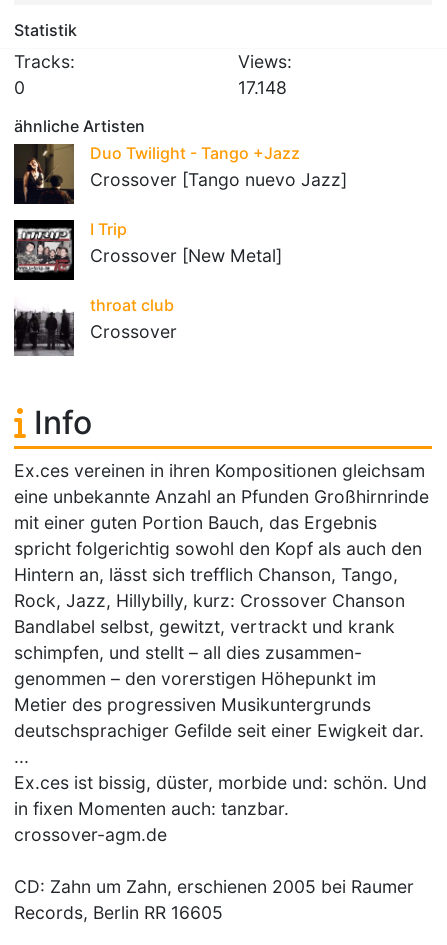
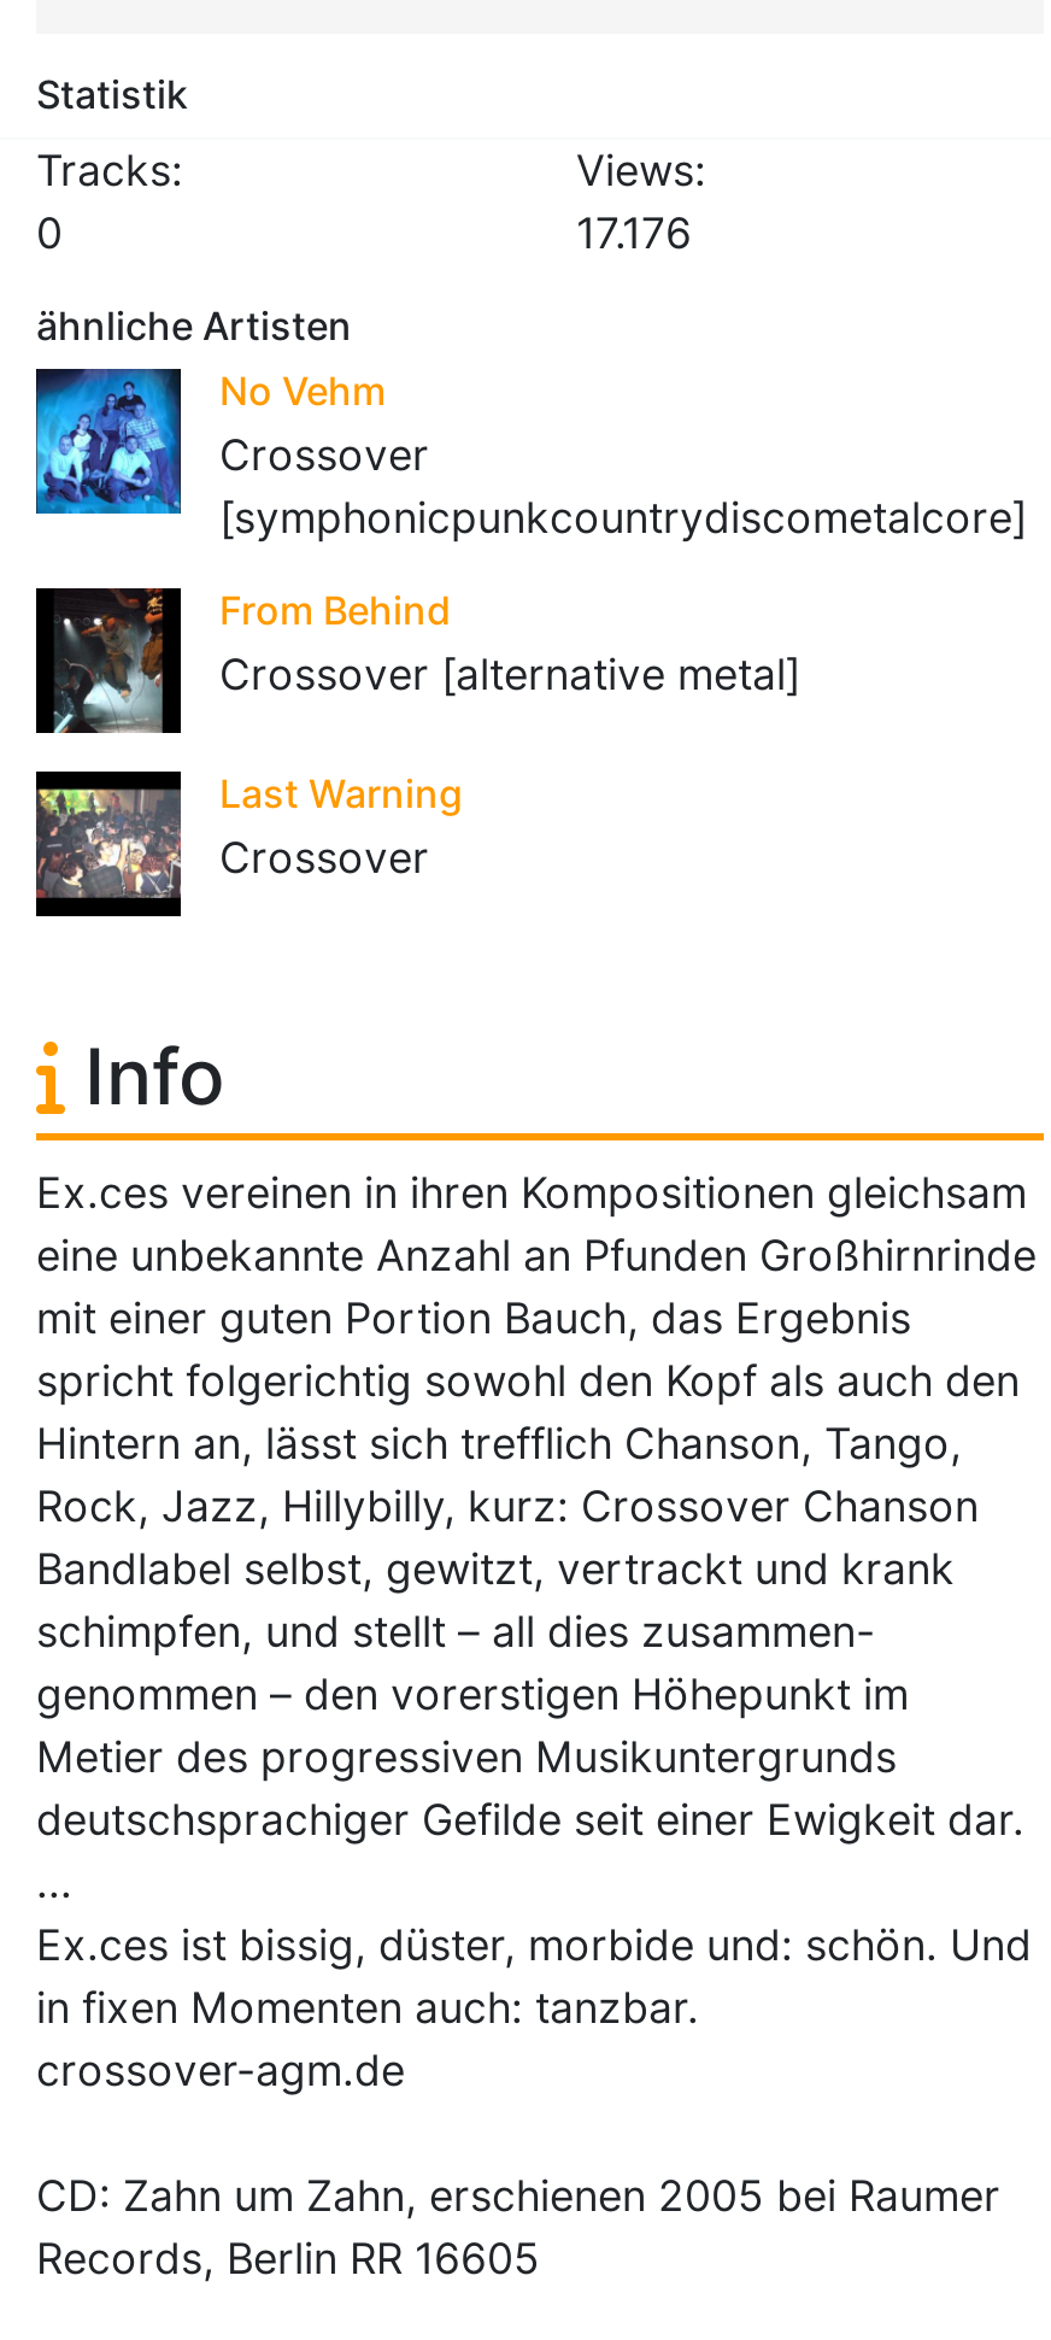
- 17.148
+ 17.176

- [image]
- Duo Twilight - Tango +Jazz
- Crossover [Tango nuevo Jazz]
+ [image]
+ No Vehm
+ Crossover
+ [symphonicpunkcountrydiscometalcore]

- [image]
- I Trip
- Crossover [New Metal]
+ [image]
+ From Behind
+ Crossover [alternative metal]

- [image]
- throat club
+ [image]
+ Last Warning
